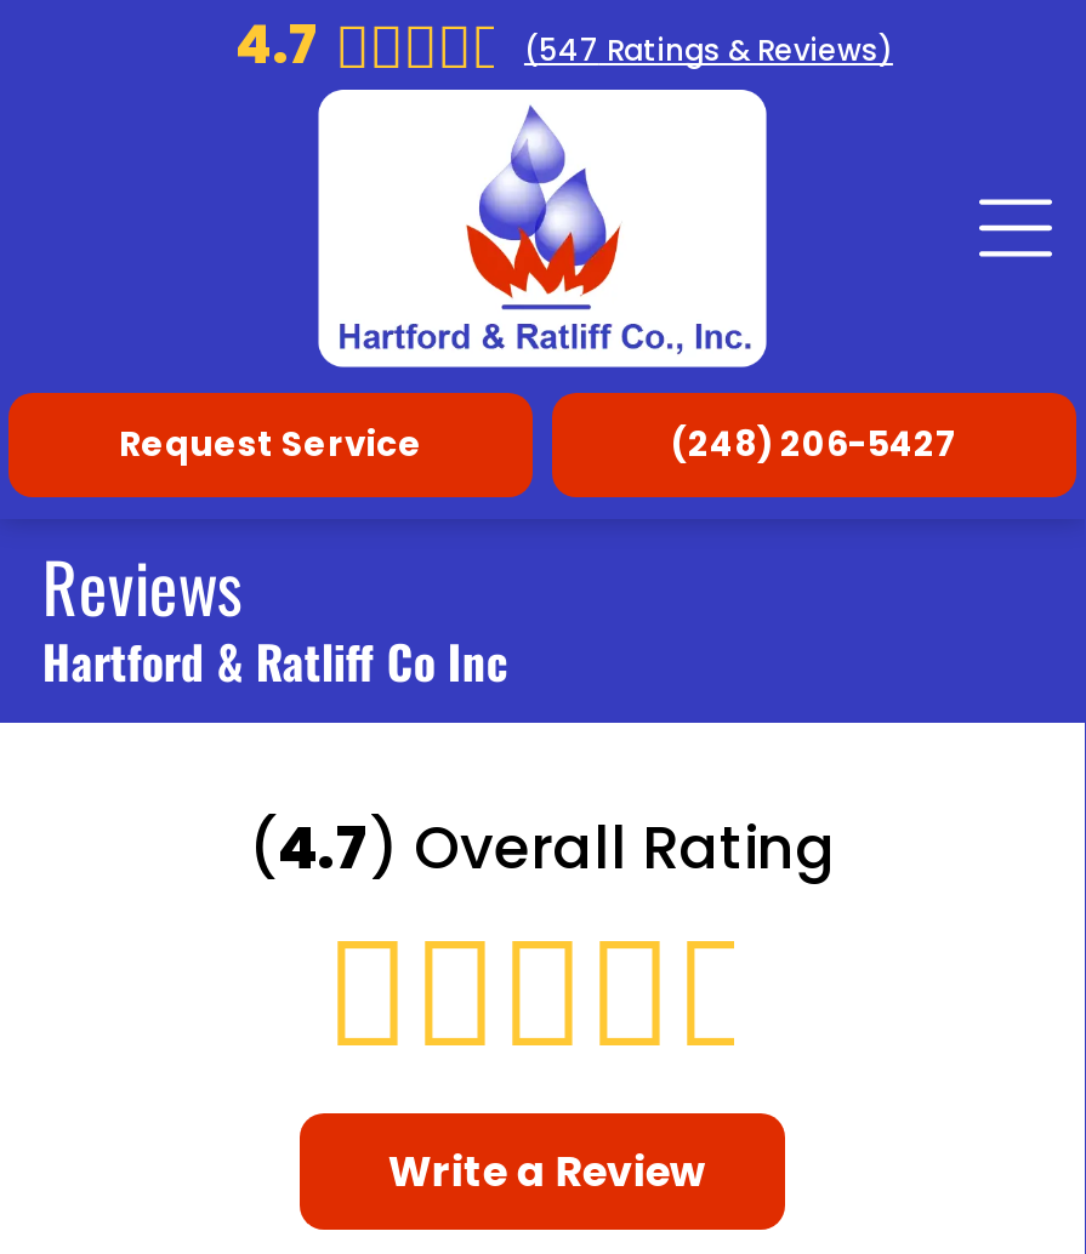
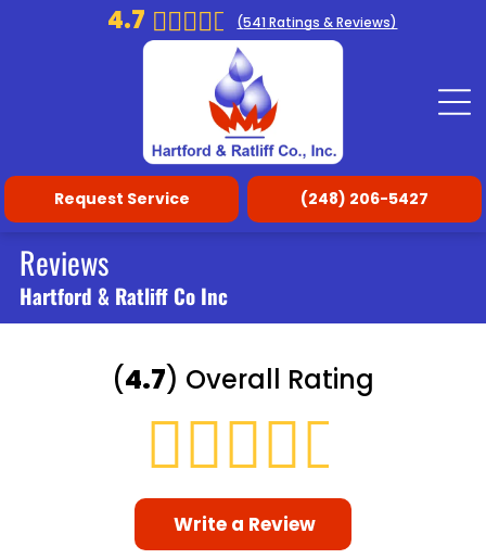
- (547 Ratings & Reviews)
+ (541 Ratings & Reviews)
